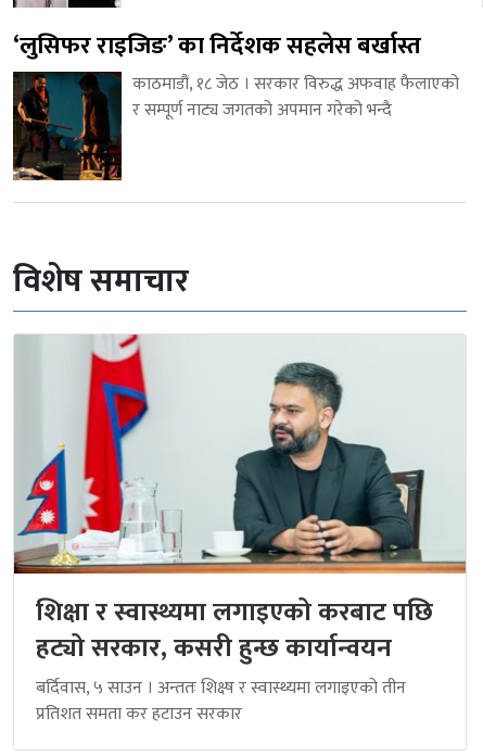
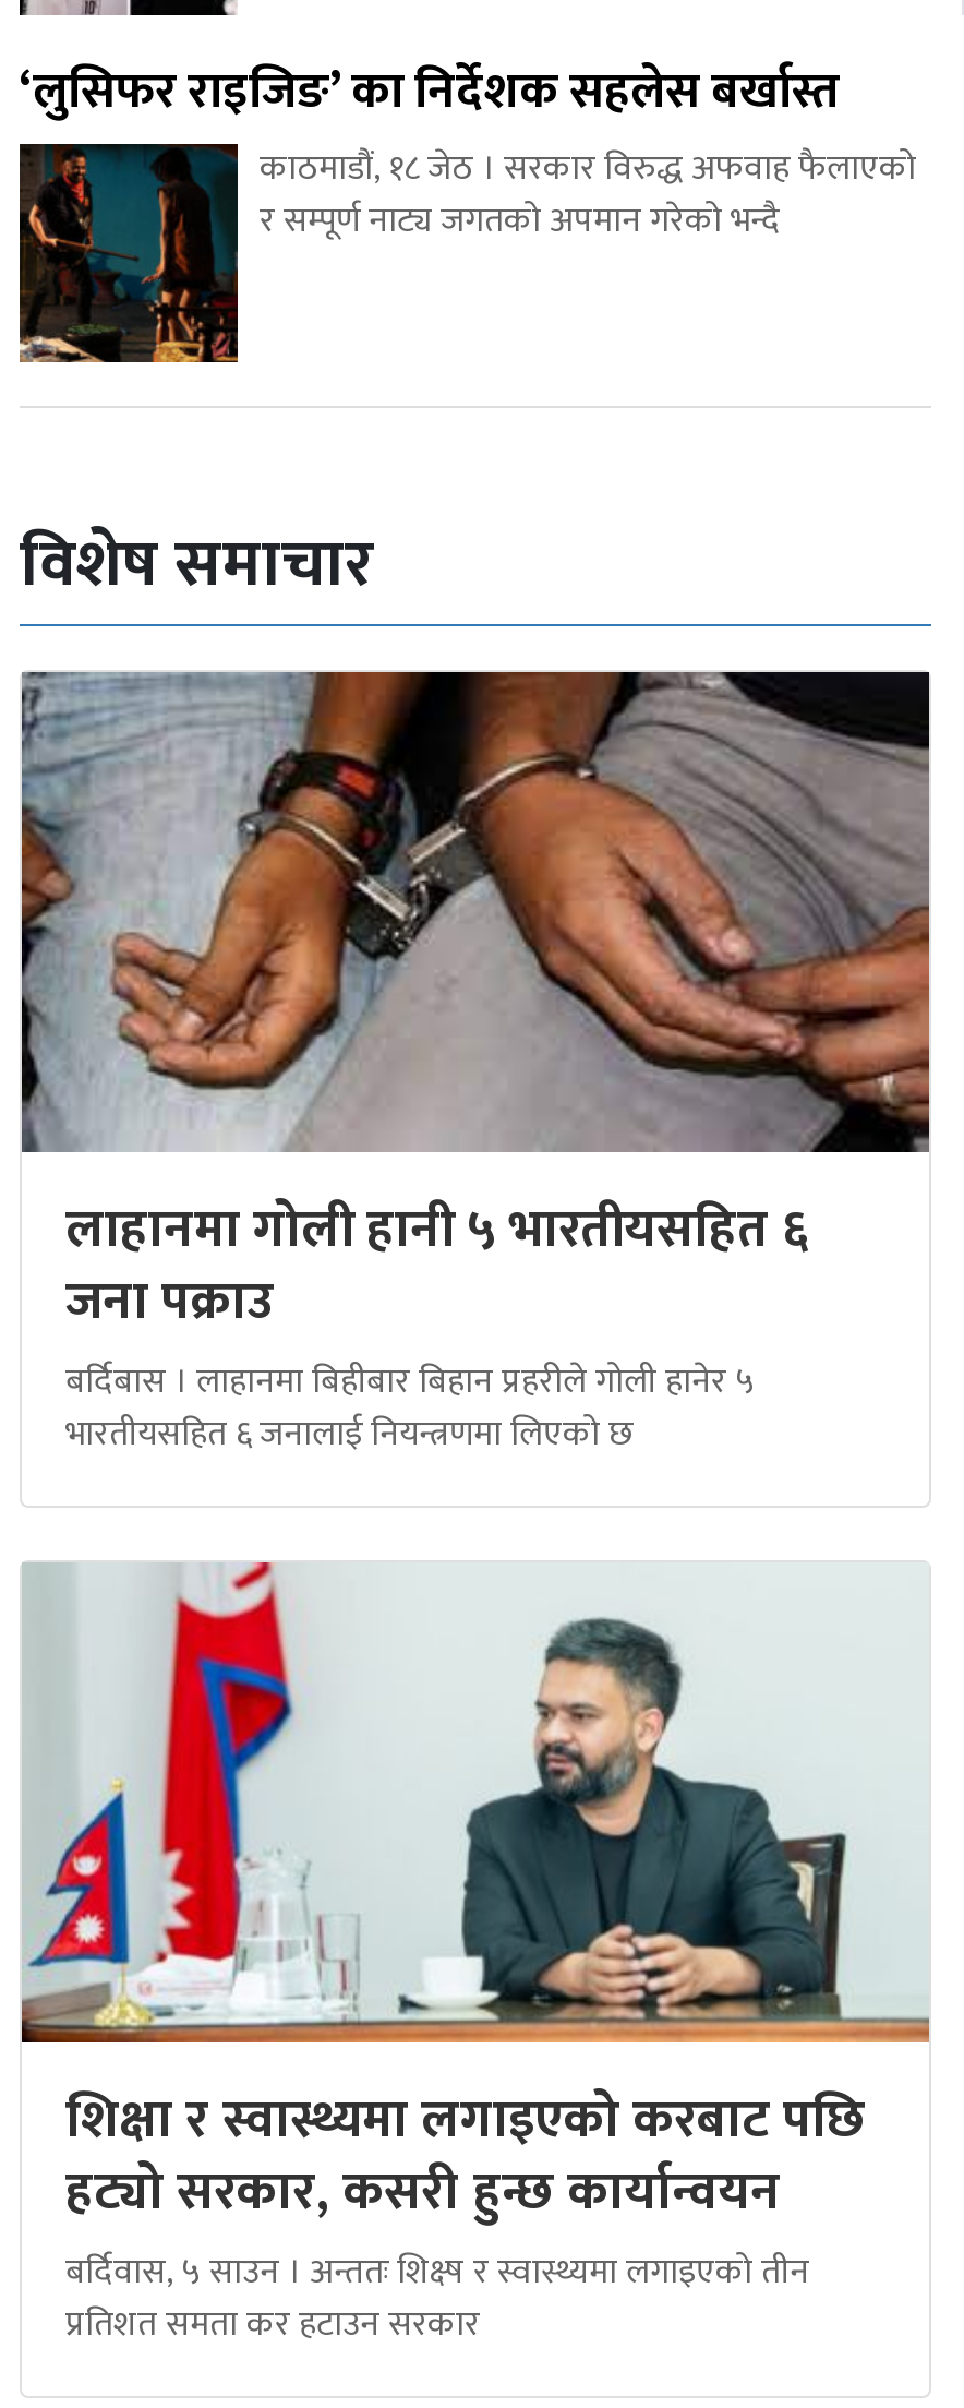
+ [image]
+ लाहानमा गोली हानी ५ भारतीयसहित ६
+ जना पक्राउ
+ बर्दिबास । लाहानमा बिहीबार बिहान प्रहरीले गोली हानेर ५
+ भारतीयसहित ६ जनालाई नियन्त्रणमा लिएको छ
